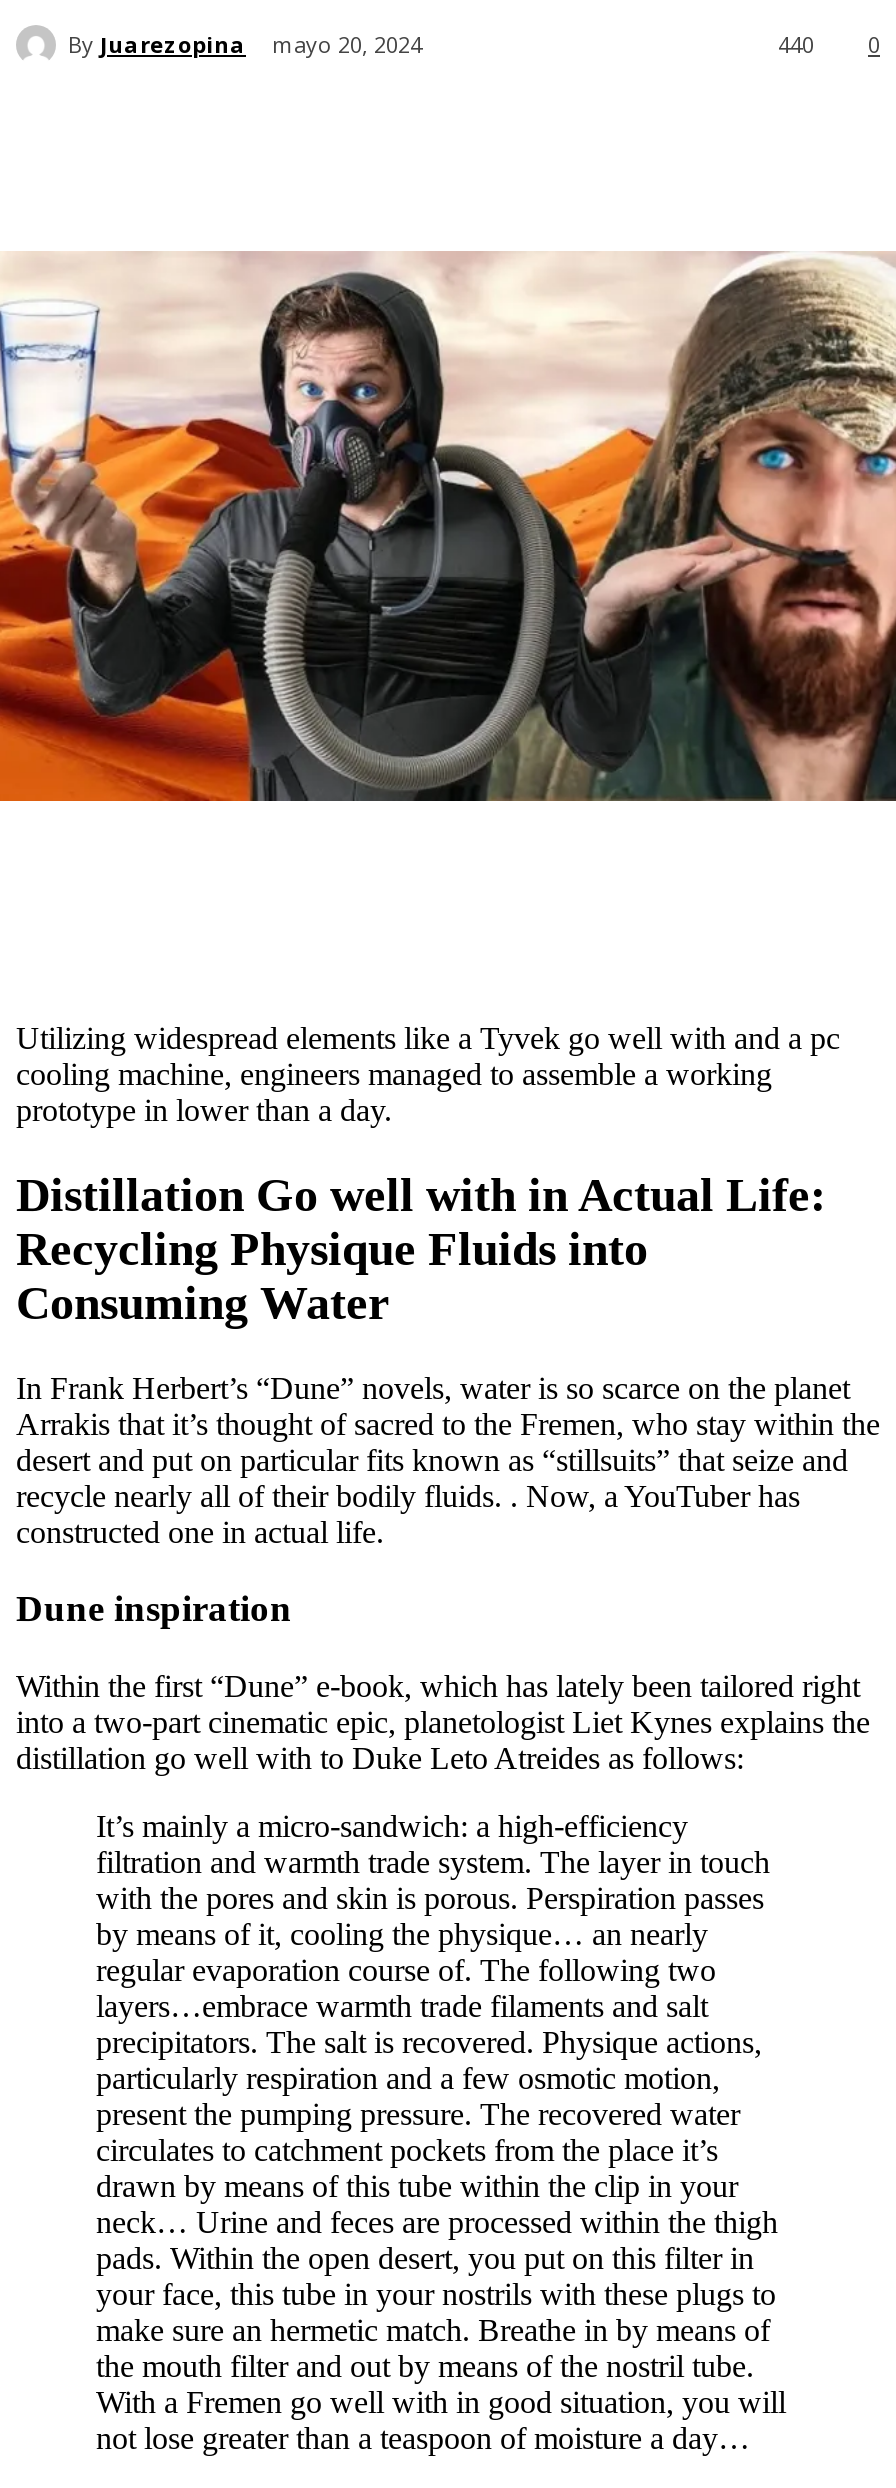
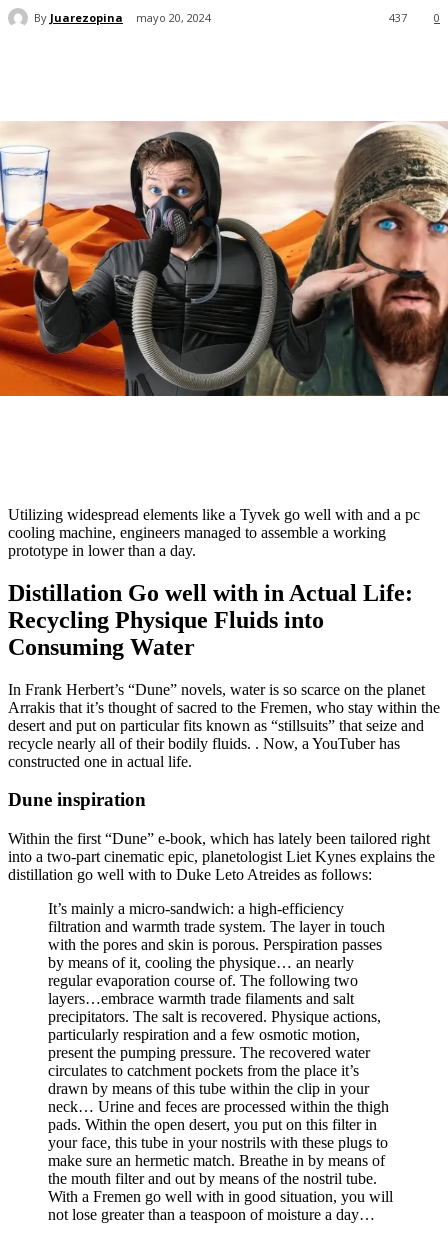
- 440 0
+ 437 0
